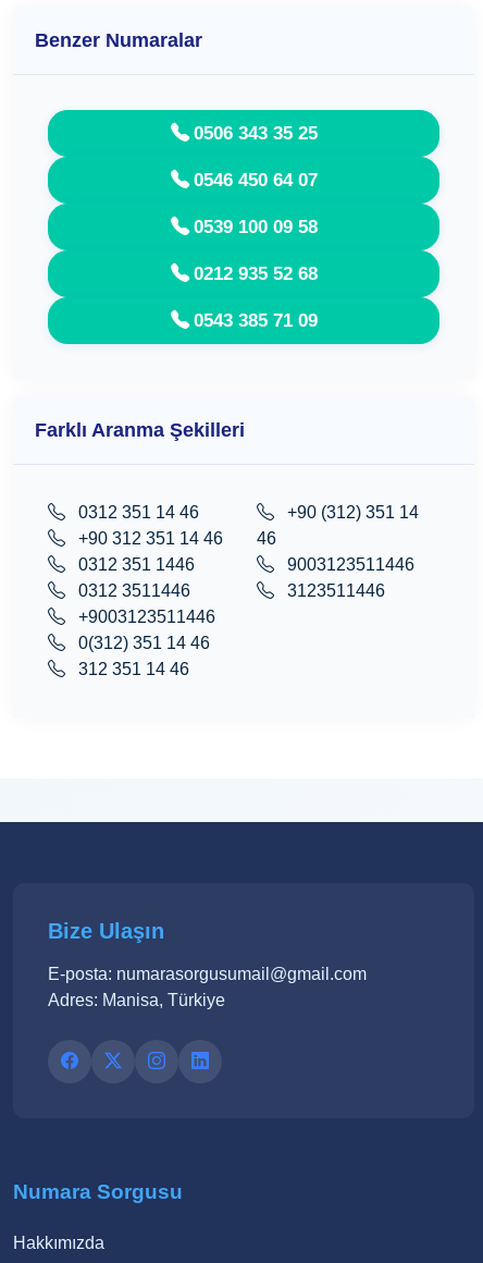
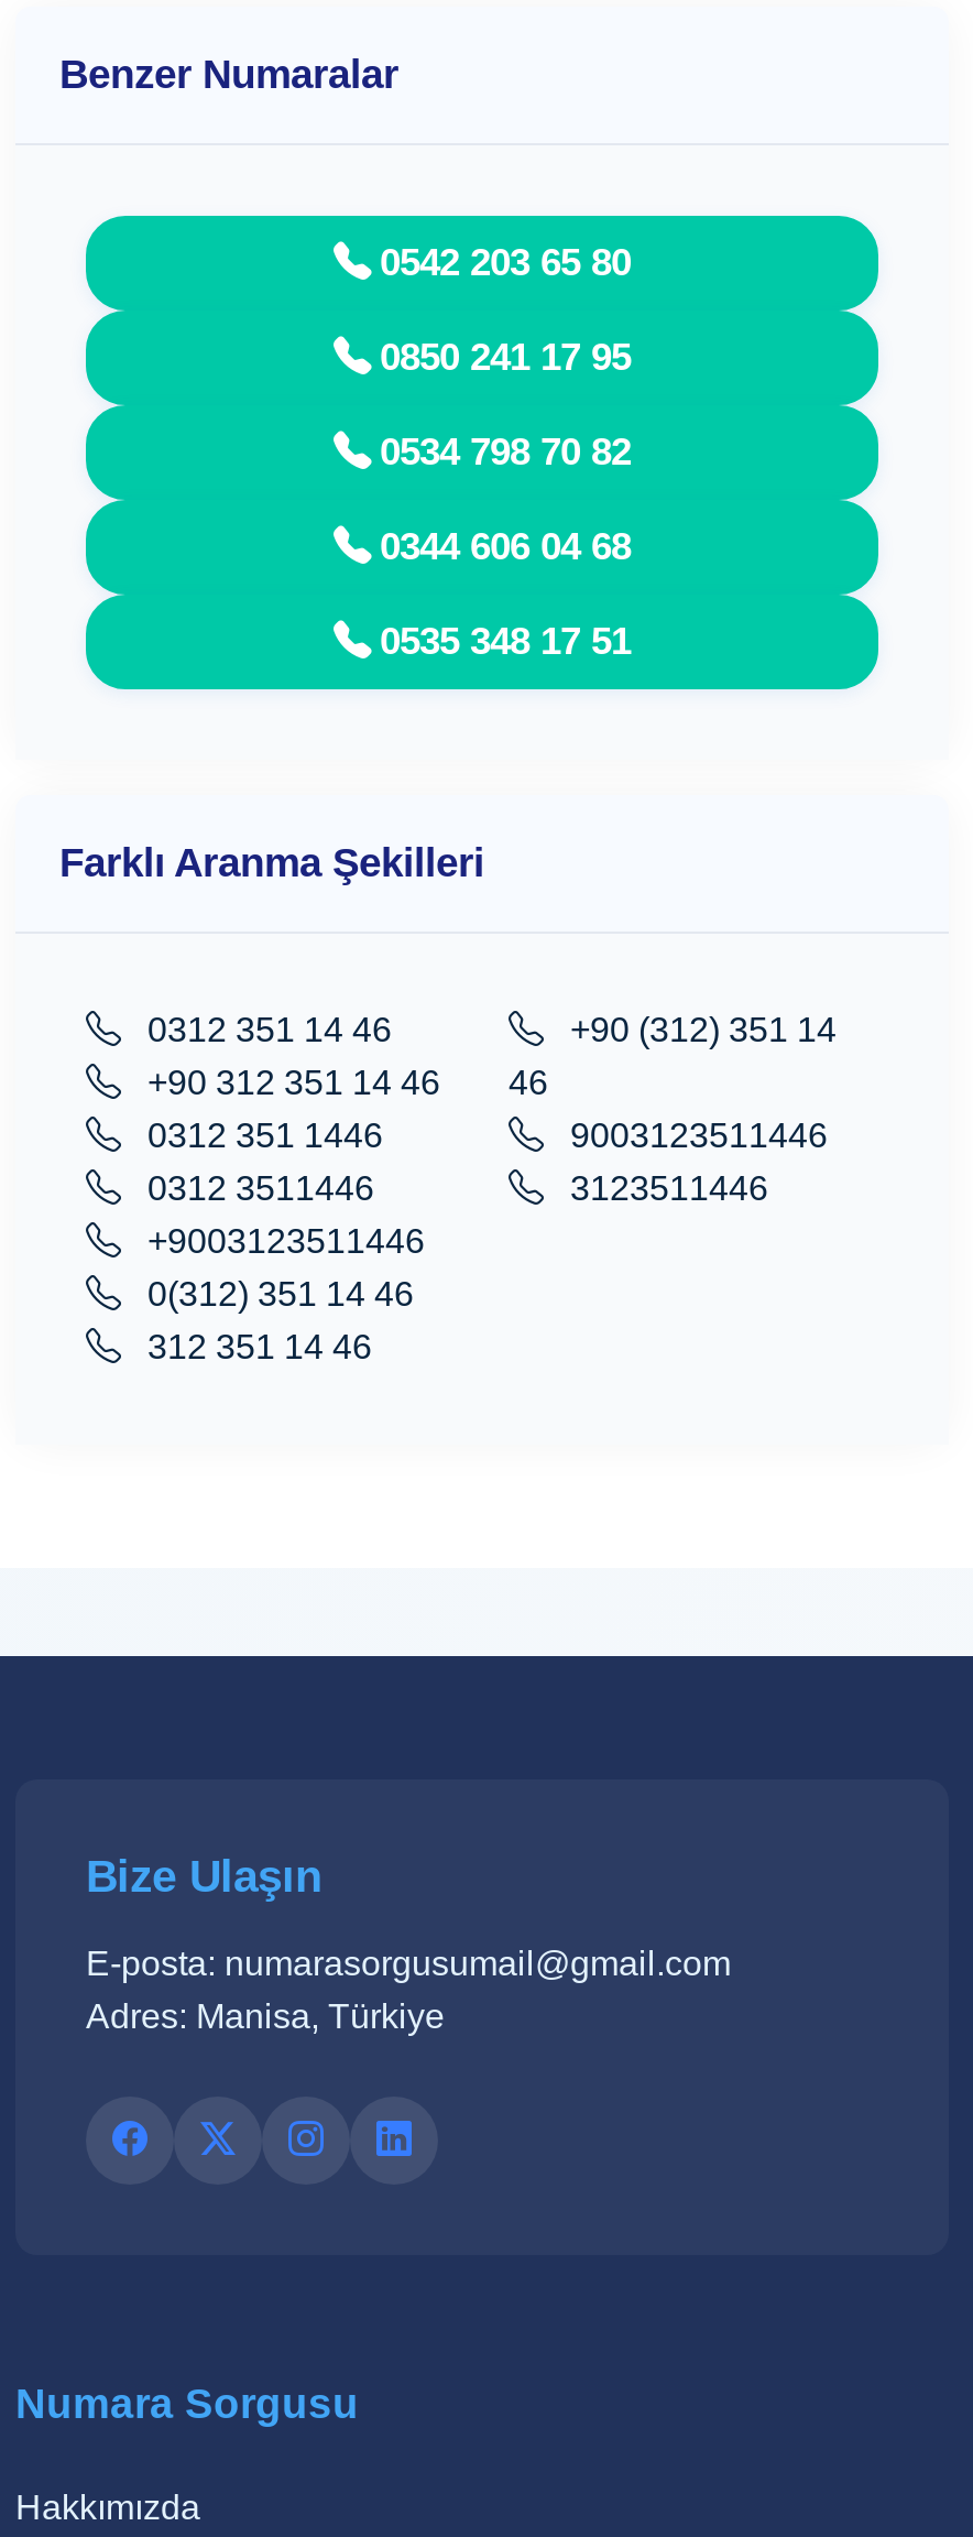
- 0506 343 35 25
+ 0542 203 65 80

- 0546 450 64 07
+ 0850 241 17 95

- 0539 100 09 58
+ 0534 798 70 82

- 0212 935 52 68
+ 0344 606 04 68

- 0543 385 71 09
+ 0535 348 17 51
